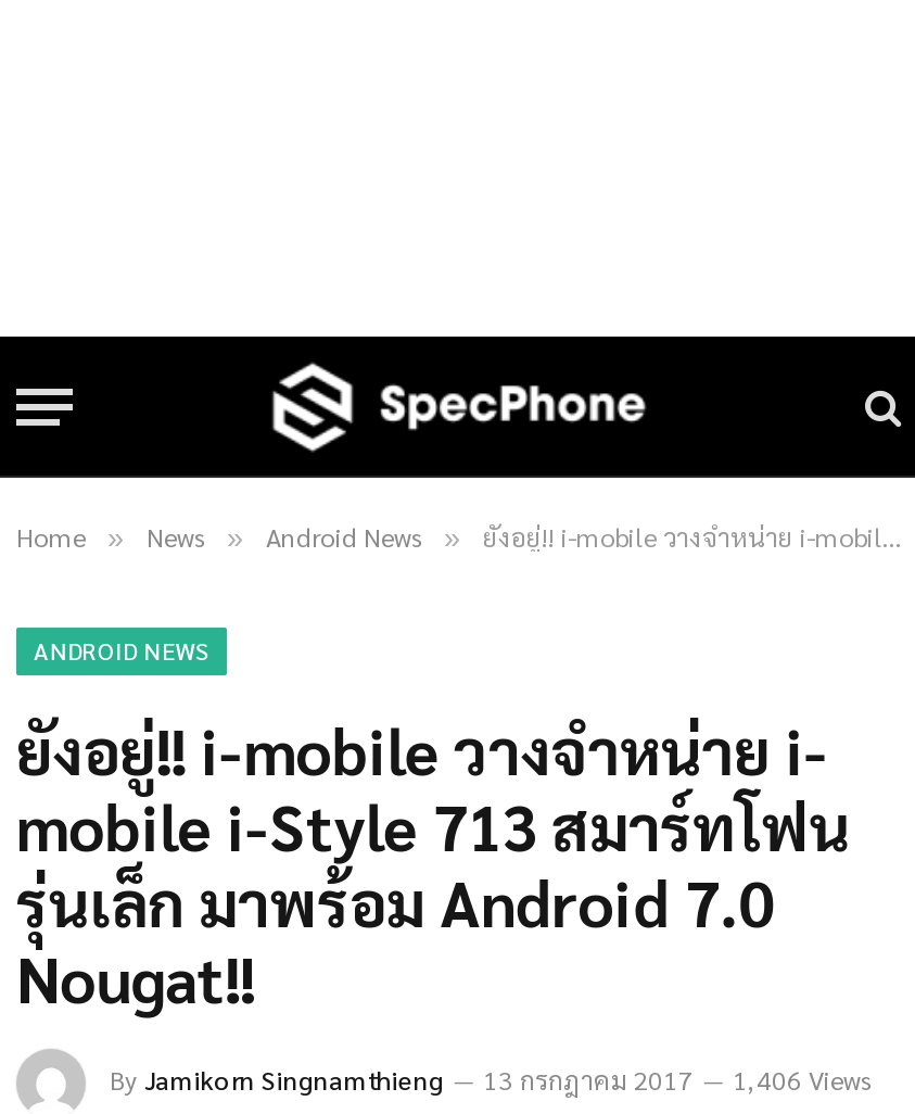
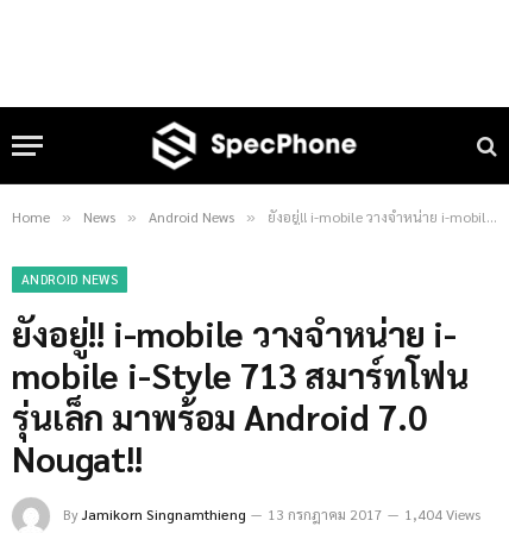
- By Jamikorn Singnamthieng 13 กรกฎาคม 2017 1,406 Views
+ By Jamikorn Singnamthieng 13 กรกฎาคม 2017 1,404 Views
